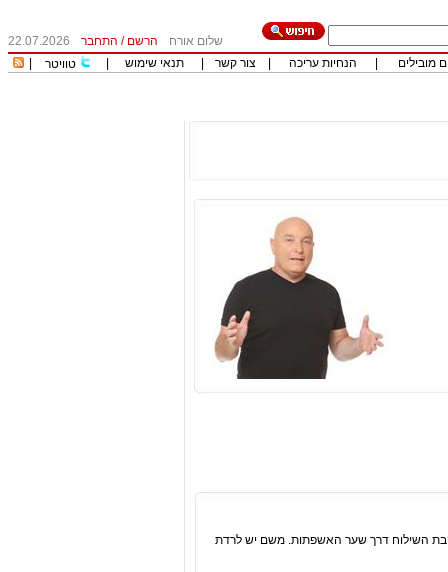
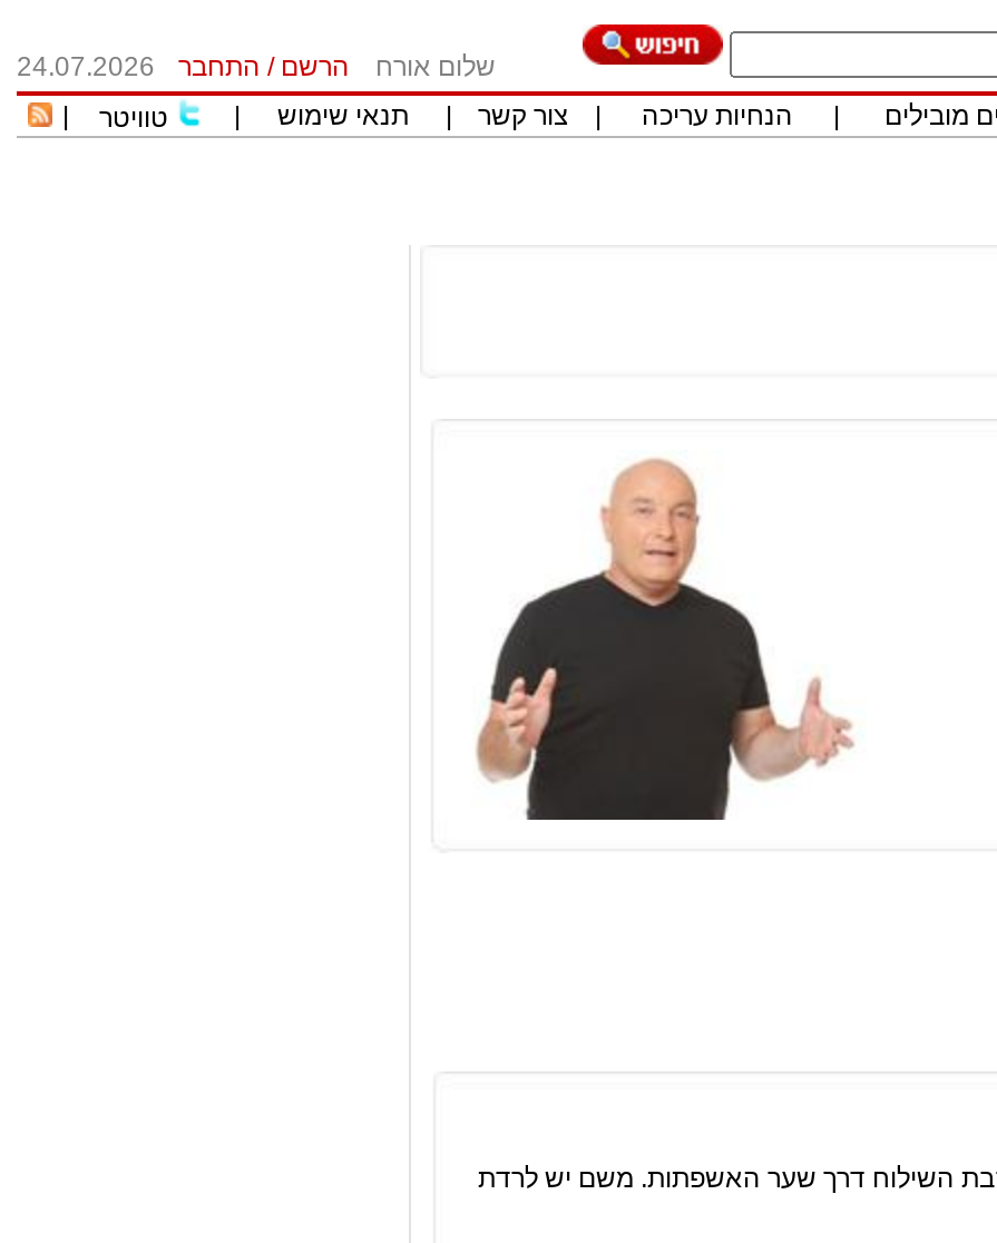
- שלום אורח הרשם / התחבר 22.07.2026
+ שלום אורח הרשם / התחבר 24.07.2026
